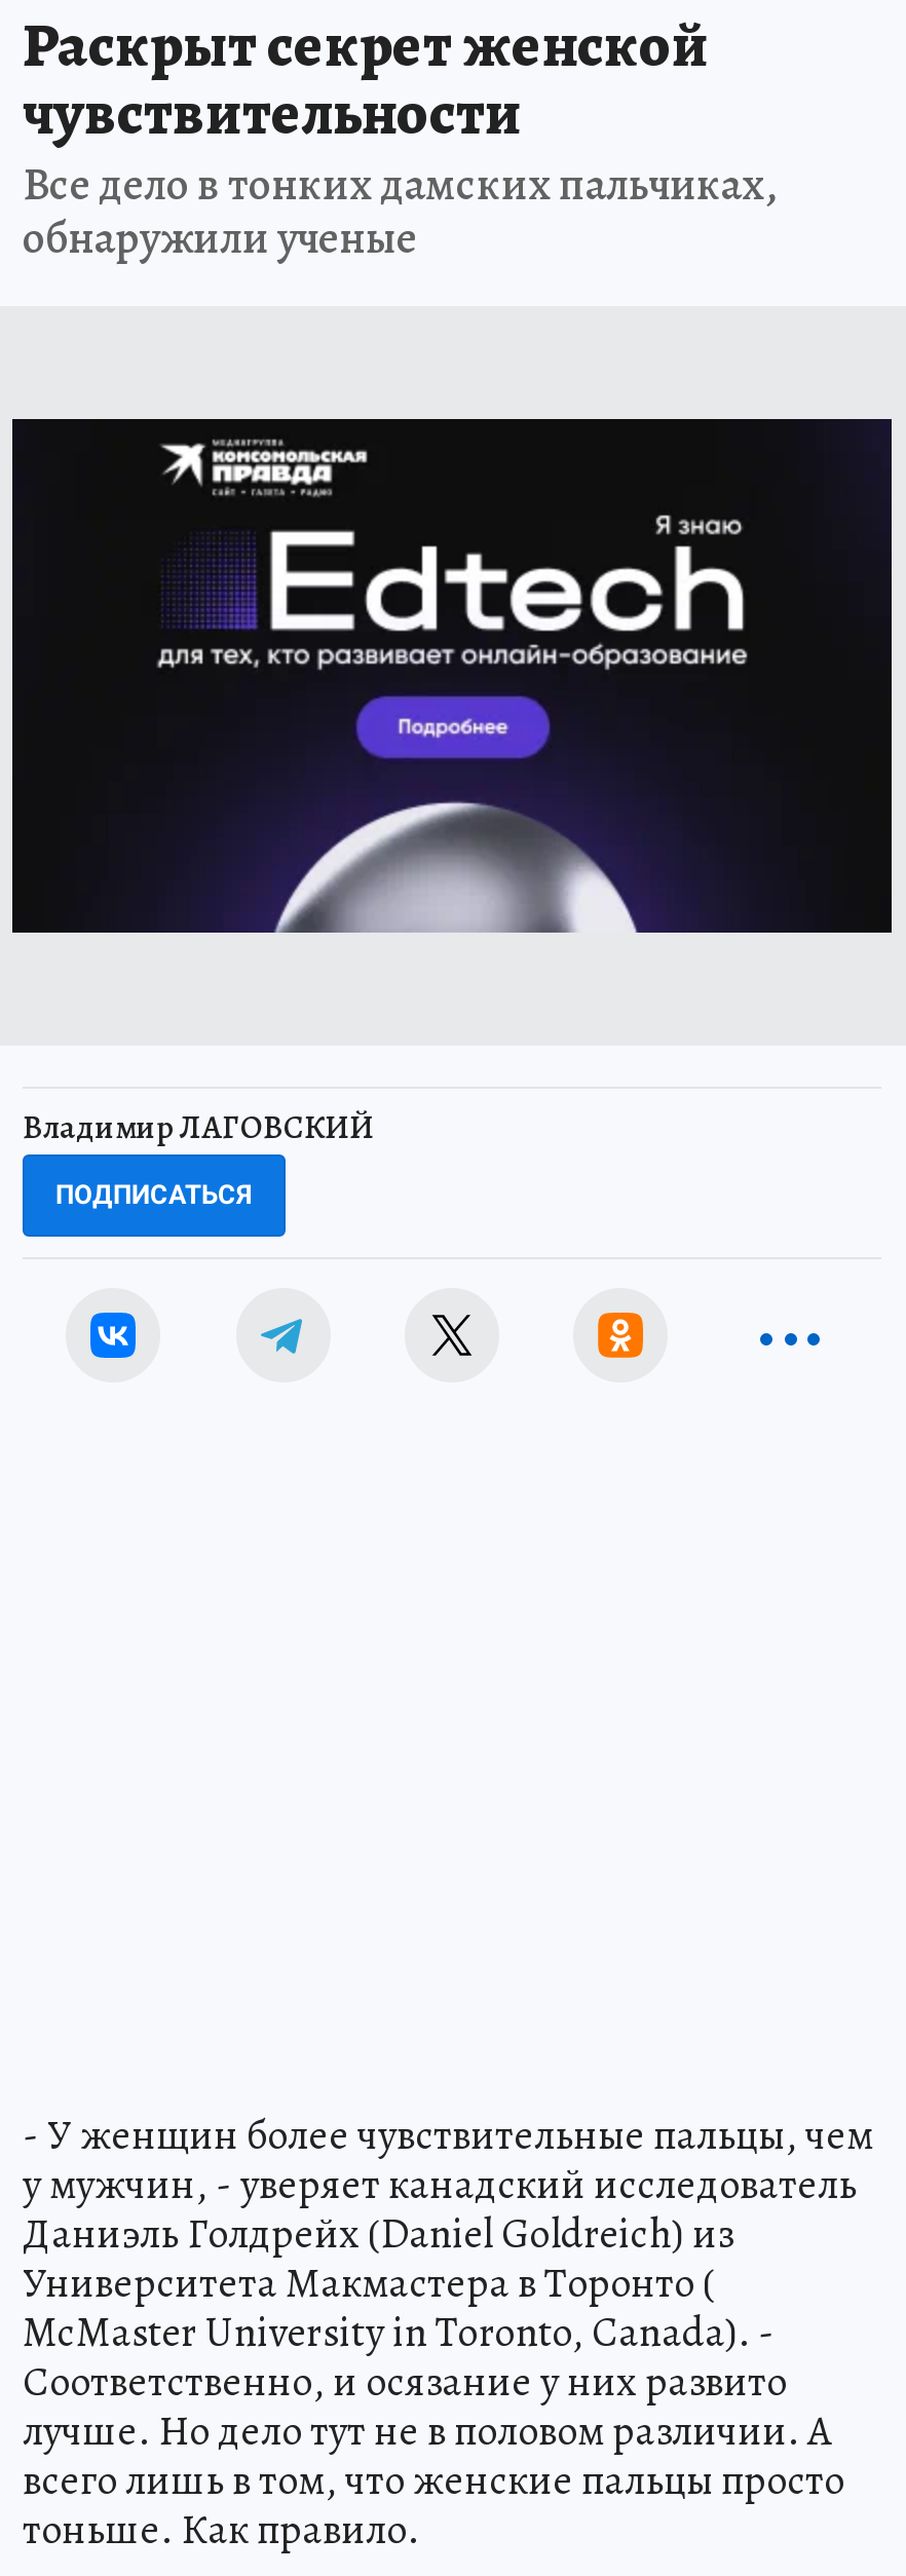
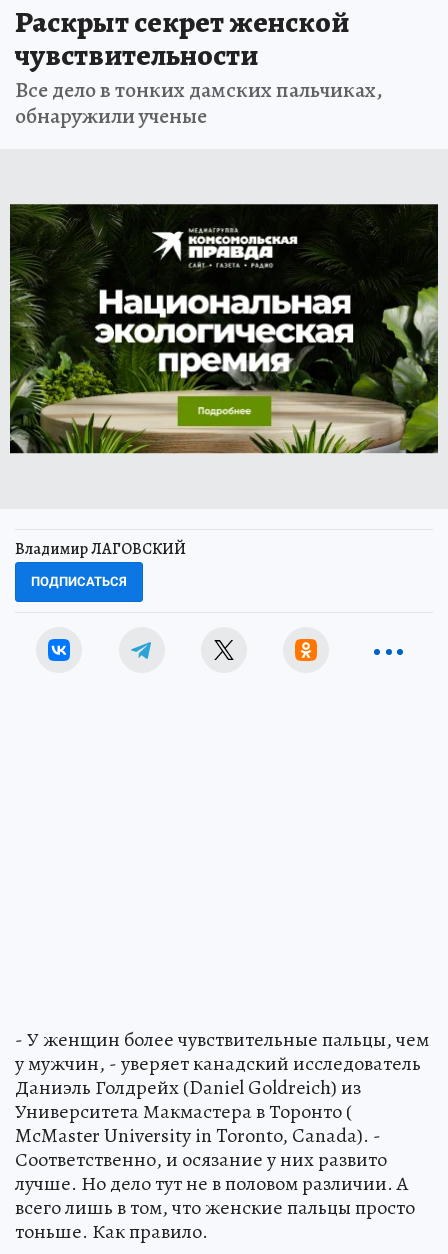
- [image]
+ [image]
